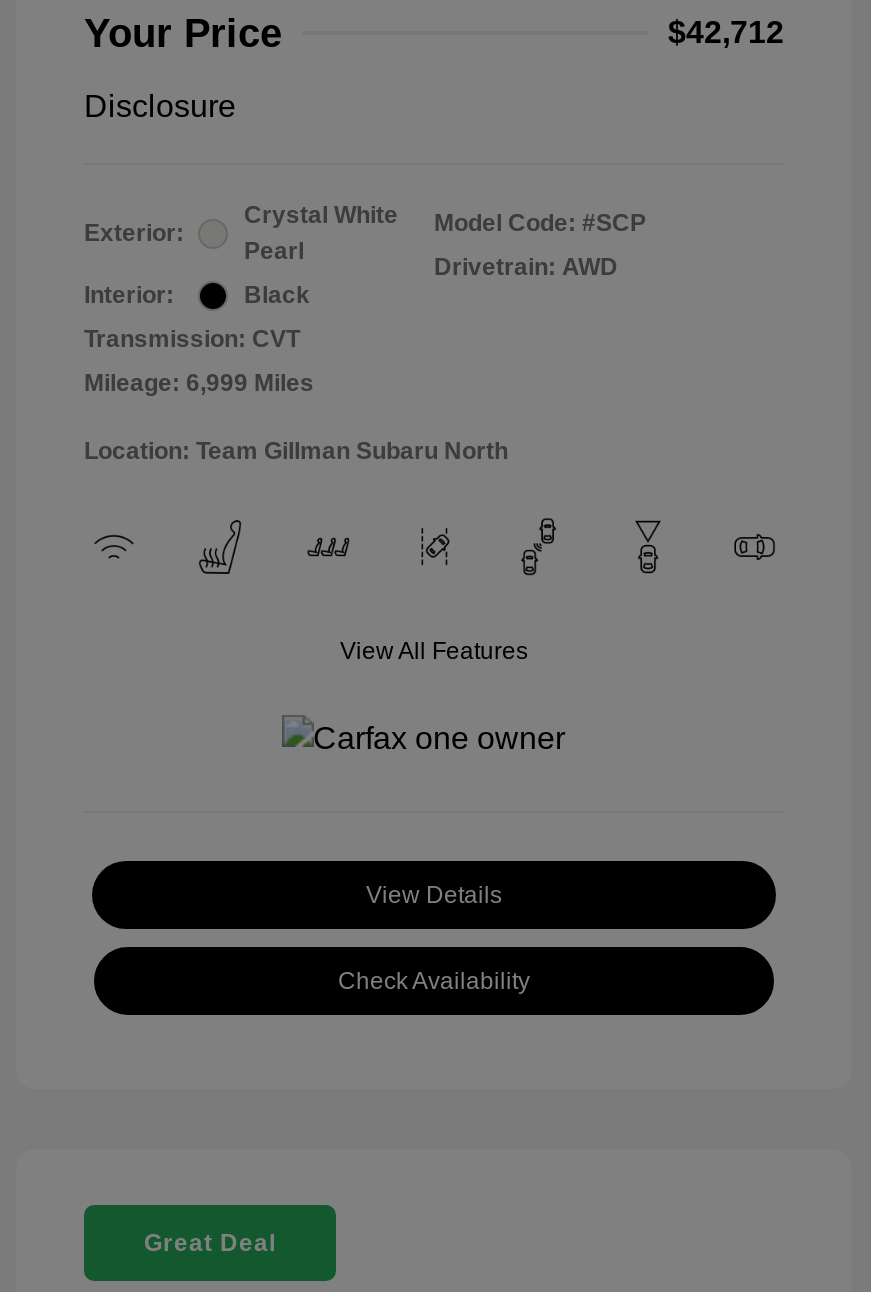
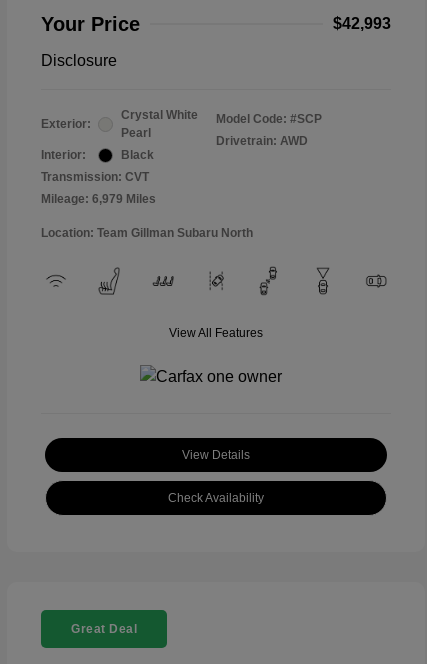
- $42,712
+ $42,993

- Mileage: 6,999 Miles
+ Mileage: 6,979 Miles
